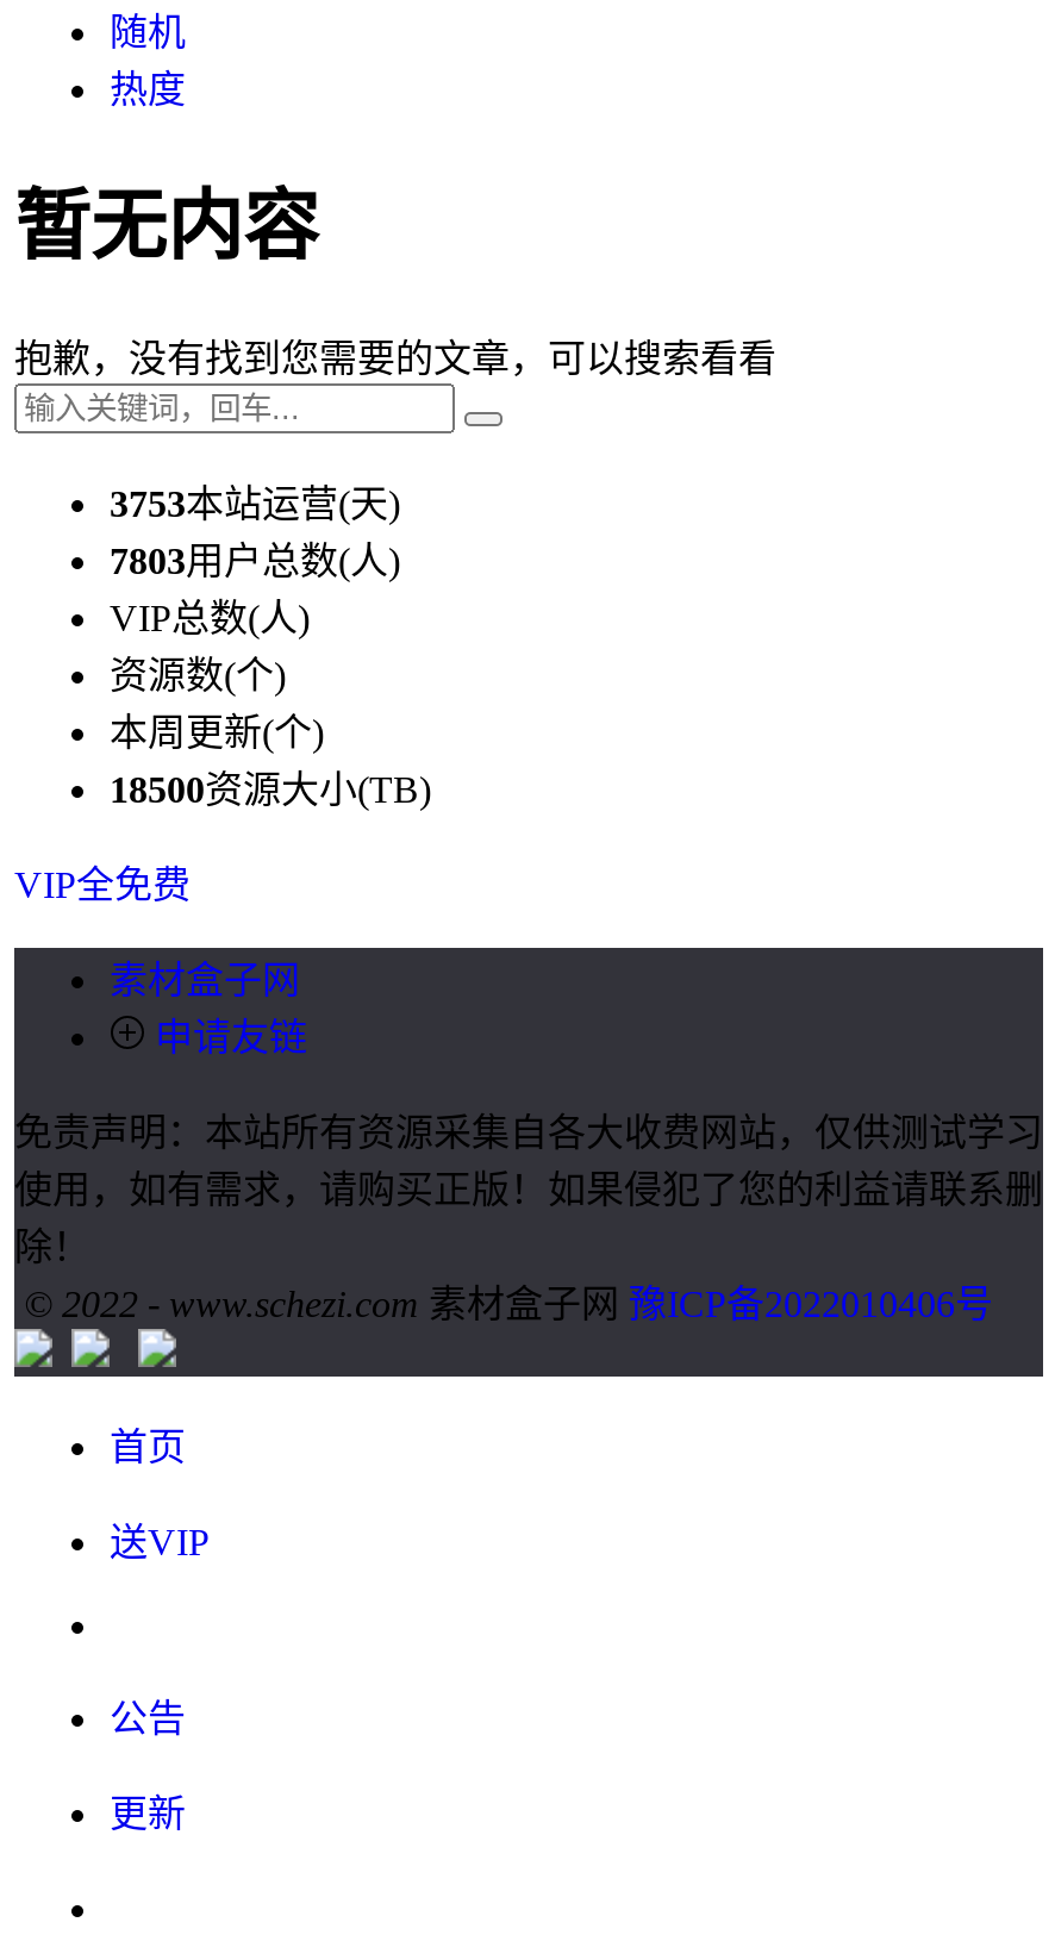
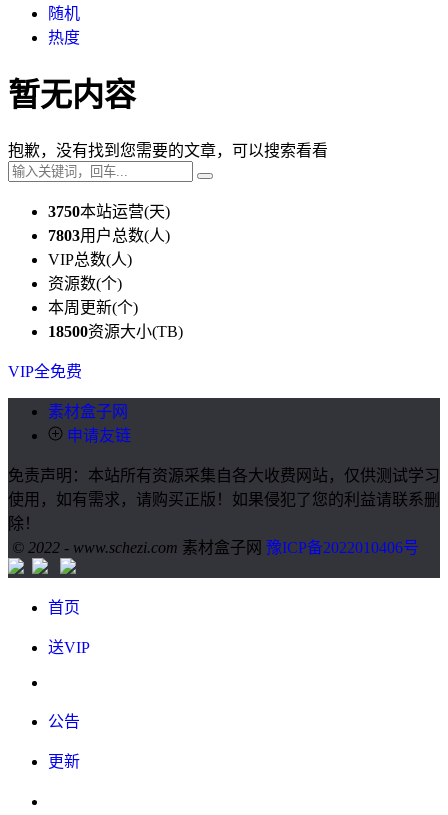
- 3753本站运营(天)
+ 3750本站运营(天)
